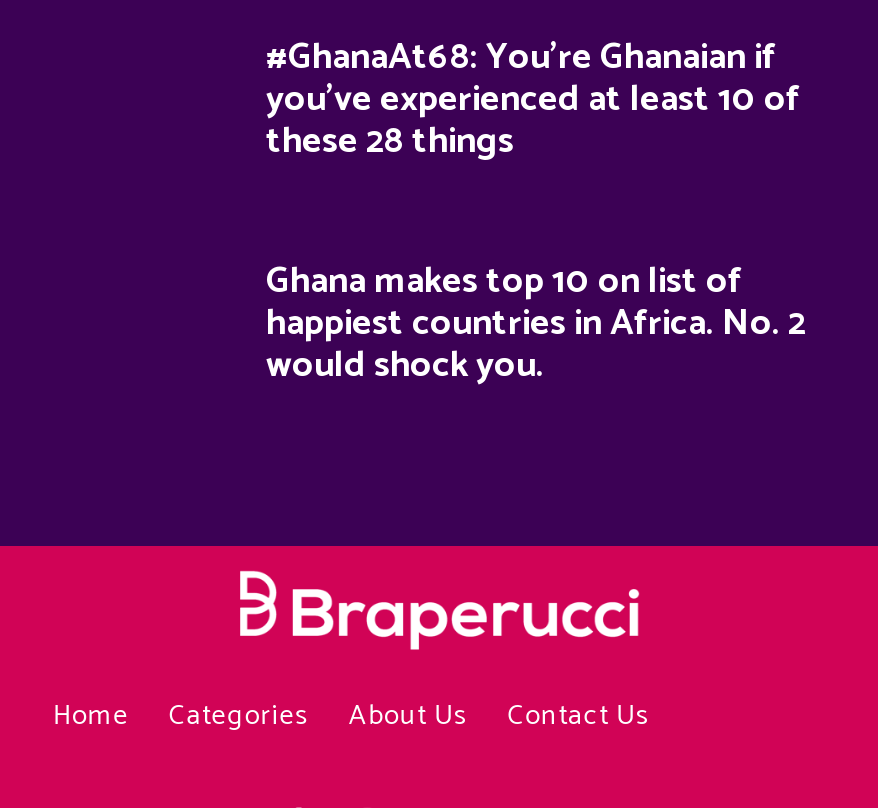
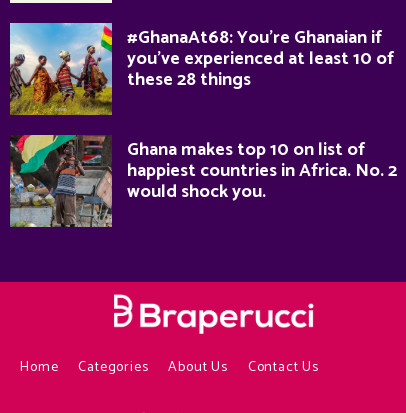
+ [image]

+ [image]
